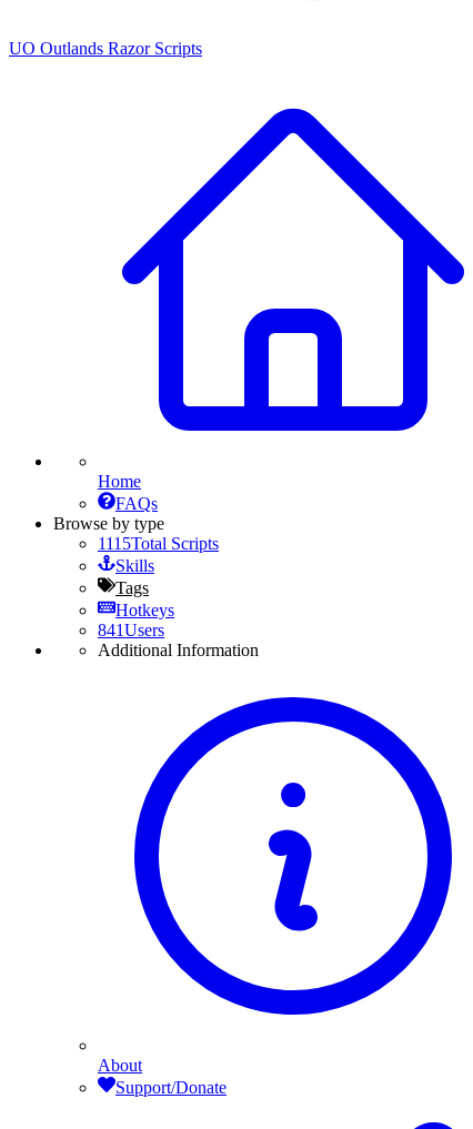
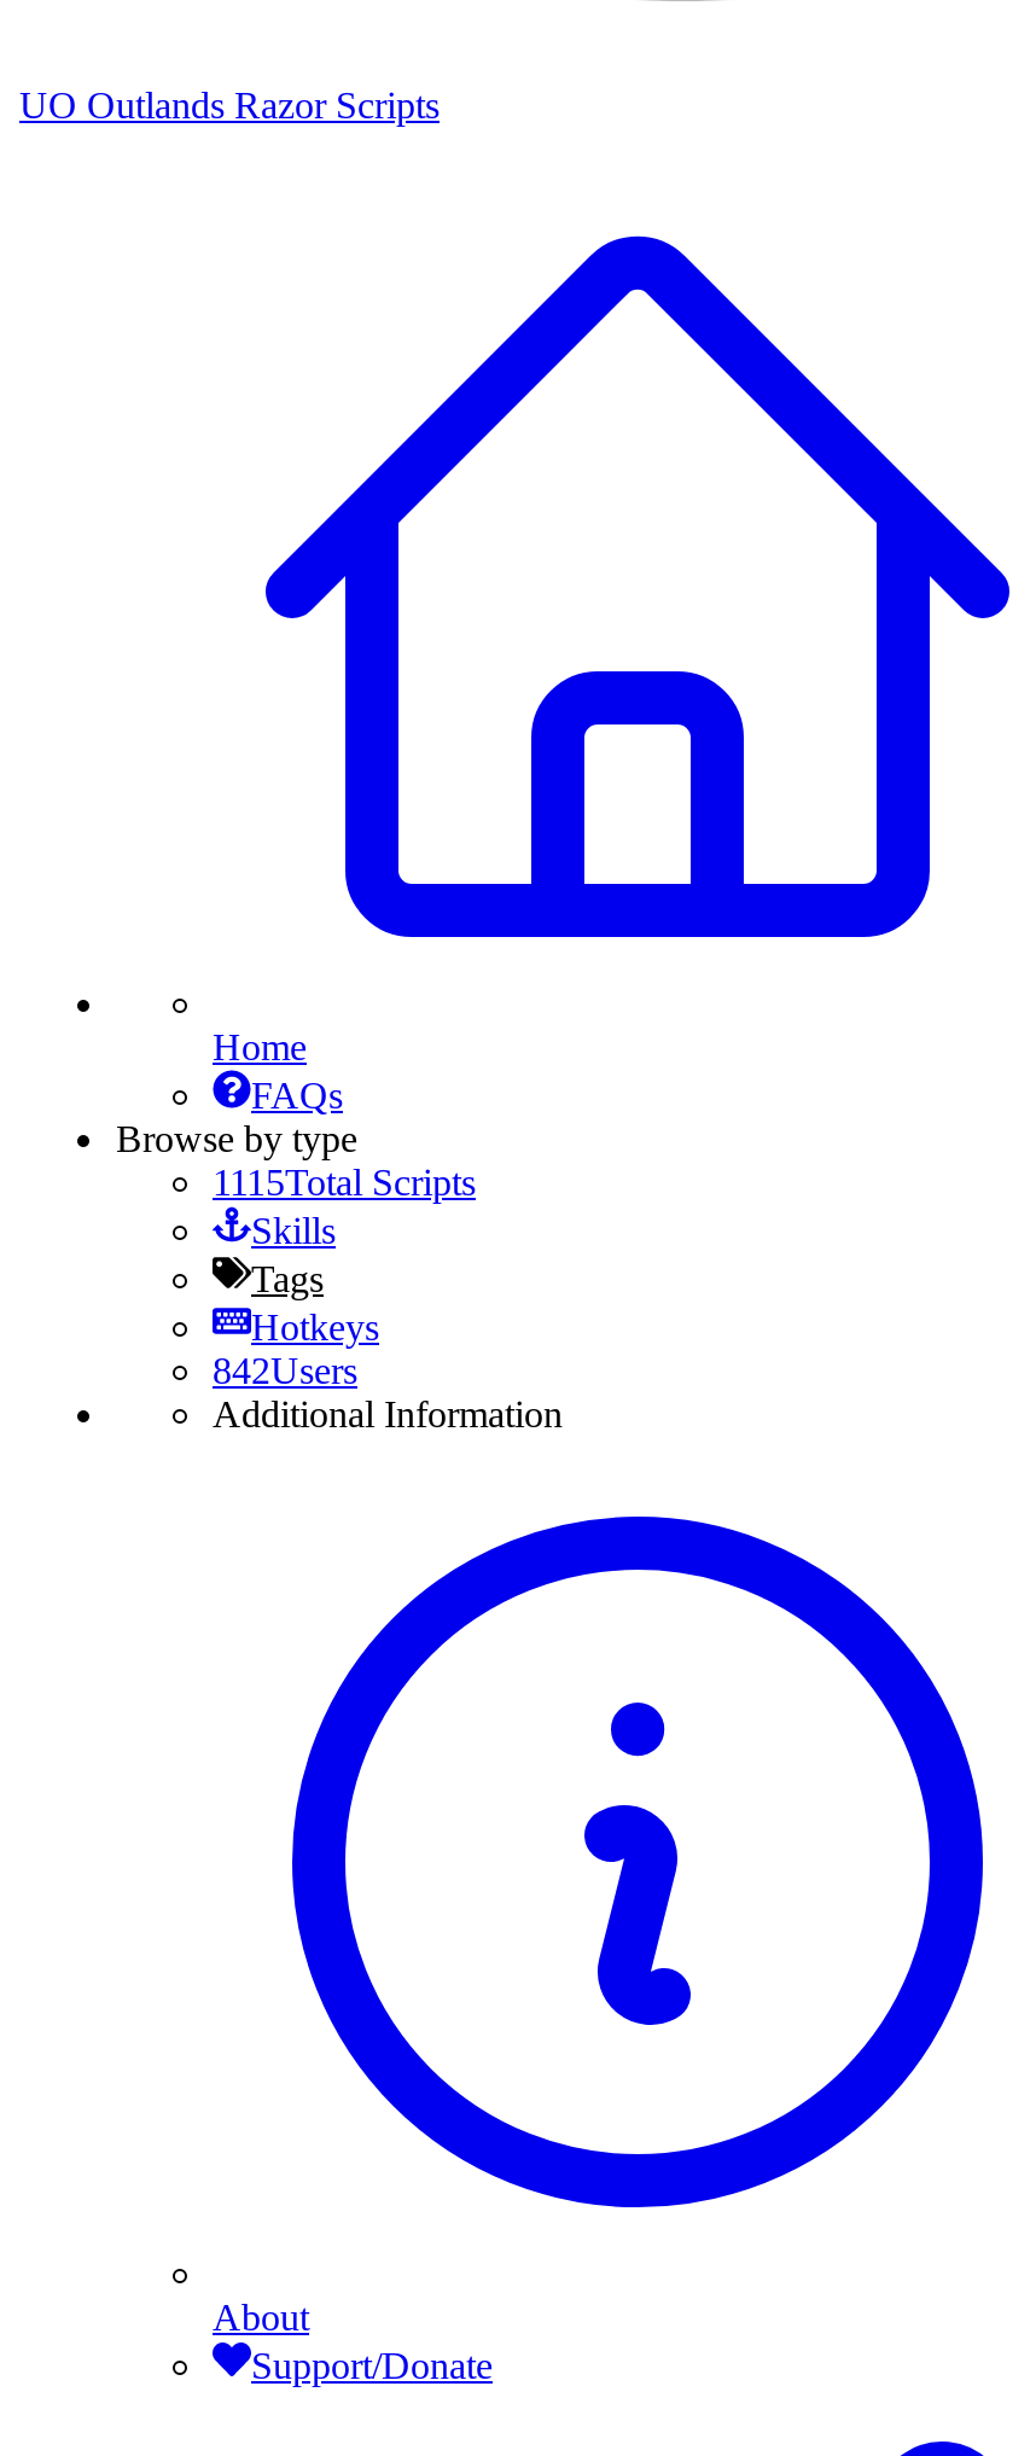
- 841Users
+ 842Users
